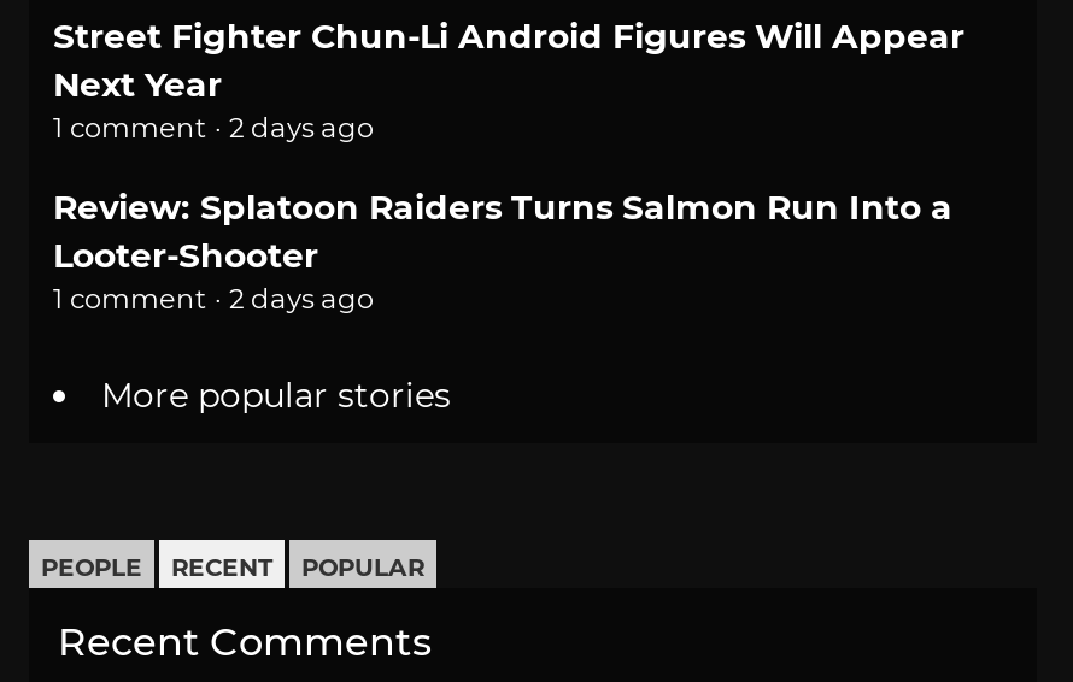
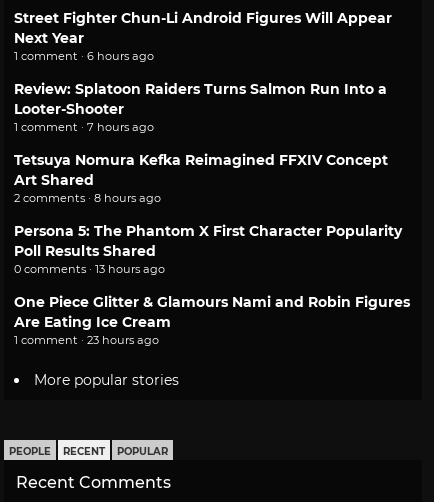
- 1 comment · 2 days ago
+ 1 comment · 6 hours ago

- 1 comment · 2 days ago
+ 1 comment · 7 hours ago
+ Tetsuya Nomura Kefka Reimagined FFXIV Concept
+ Art Shared
+ 2 comments · 8 hours ago
+ Persona 5: The Phantom X First Character Popularity
+ Poll Results Shared
+ 0 comments · 13 hours ago
+ One Piece Glitter & Glamours Nami and Robin Figures
+ Are Eating Ice Cream
+ 1 comment · 23 hours ago
